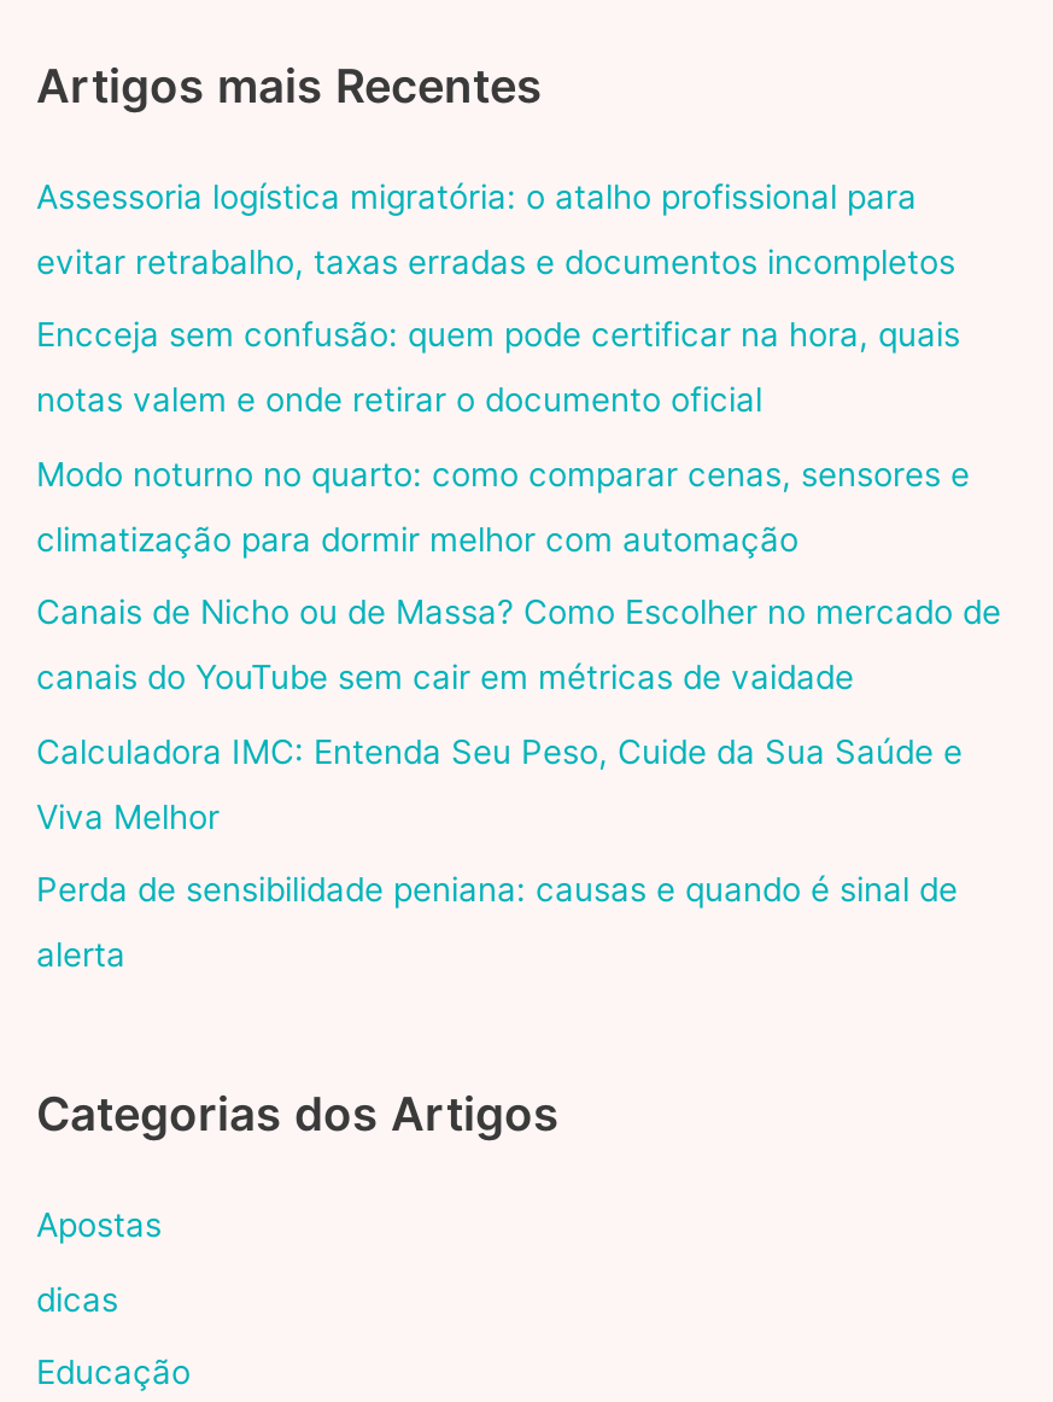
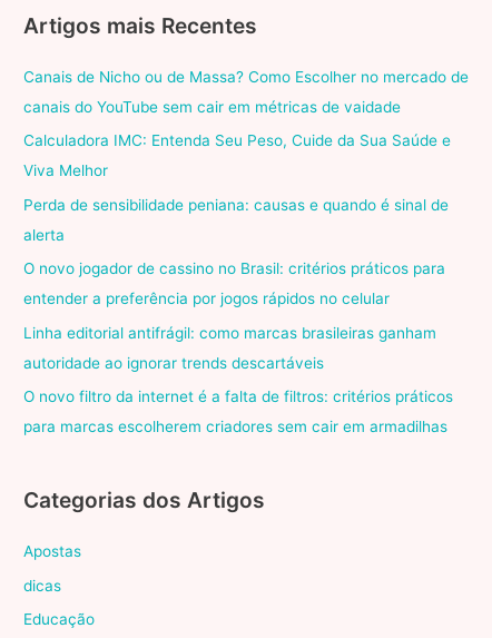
- Assessoria logística migratória: o atalho profissional para
- evitar retrabalho, taxas erradas e documentos incompletos
- Encceja sem confusão: quem pode certificar na hora, quais
- notas valem e onde retirar o documento oficial
- Modo noturno no quarto: como comparar cenas, sensores e
- climatização para dormir melhor com automação

moved up: Canais de Nicho ou de Massa? Como Escolher no mercado de | canais do YouTube sem cair em métricas de vaidade | Calculadora IMC: Entenda Seu Peso, Cuide da Sua Saúde e | Viva Melhor | Perda de sensibilidade peniana: causas e quando é sinal de | alerta

+ O novo jogador de cassino no Brasil: critérios práticos para
+ entender a preferência por jogos rápidos no celular
+ Linha editorial antifrágil: como marcas brasileiras ganham
+ autoridade ao ignorar trends descartáveis
+ O novo filtro da internet é a falta de filtros: critérios práticos
+ para marcas escolherem criadores sem cair em armadilhas
